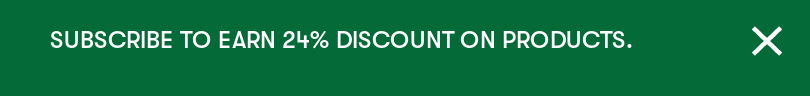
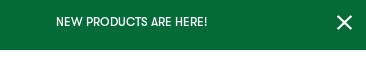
- SUBSCRIBE TO EARN 24% DISCOUNT ON PRODUCTS.
+ NEW PRODUCTS ARE HERE!
